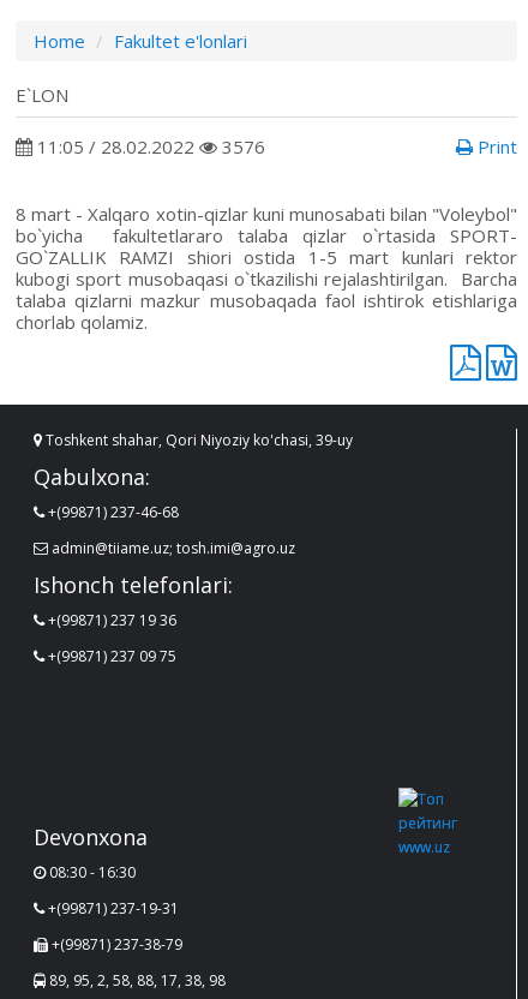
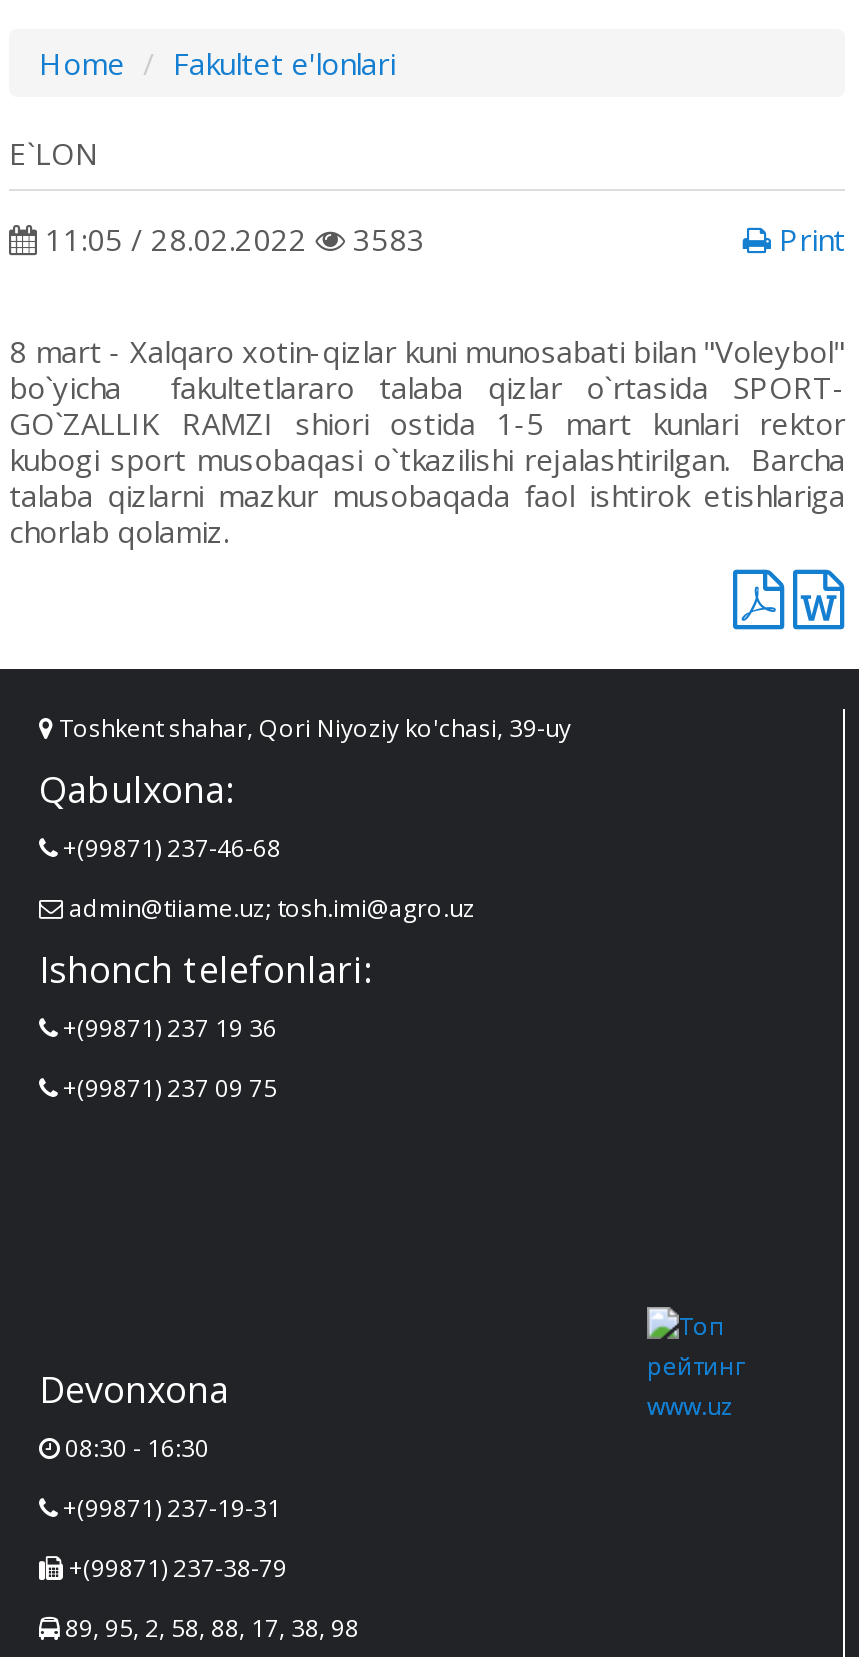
- 11:05 / 28.02.2022 3576
+ 11:05 / 28.02.2022 3583
